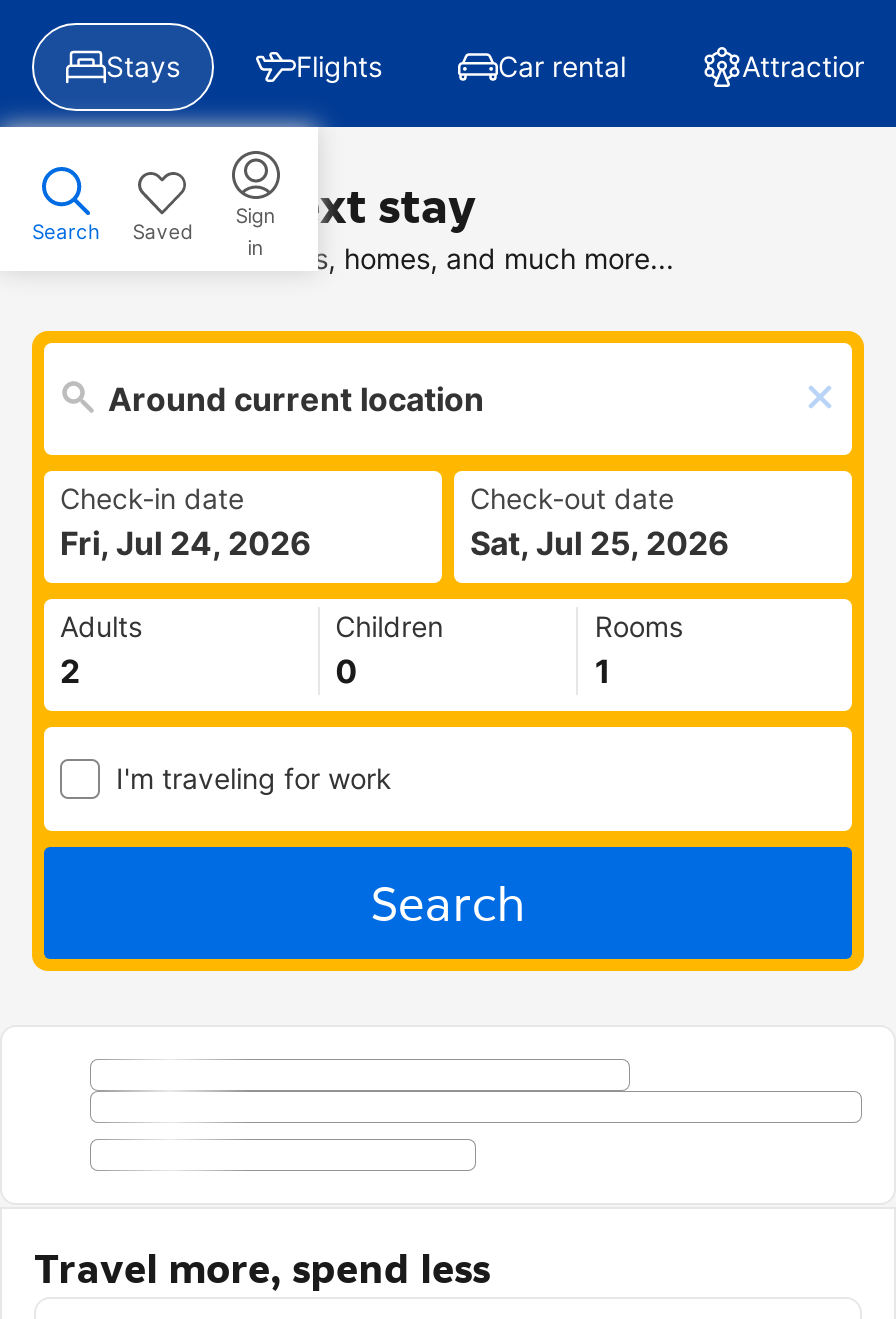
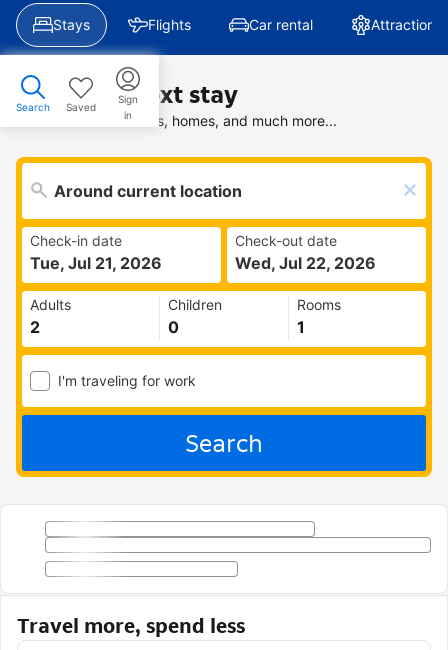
- Fri, Jul 24, 2026
+ Tue, Jul 21, 2026

- Sat, Jul 25, 2026
+ Wed, Jul 22, 2026
